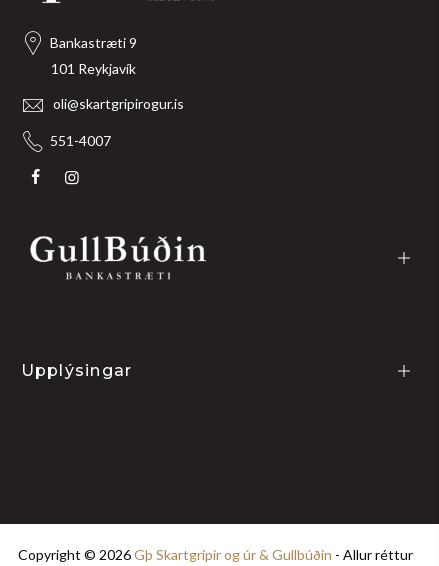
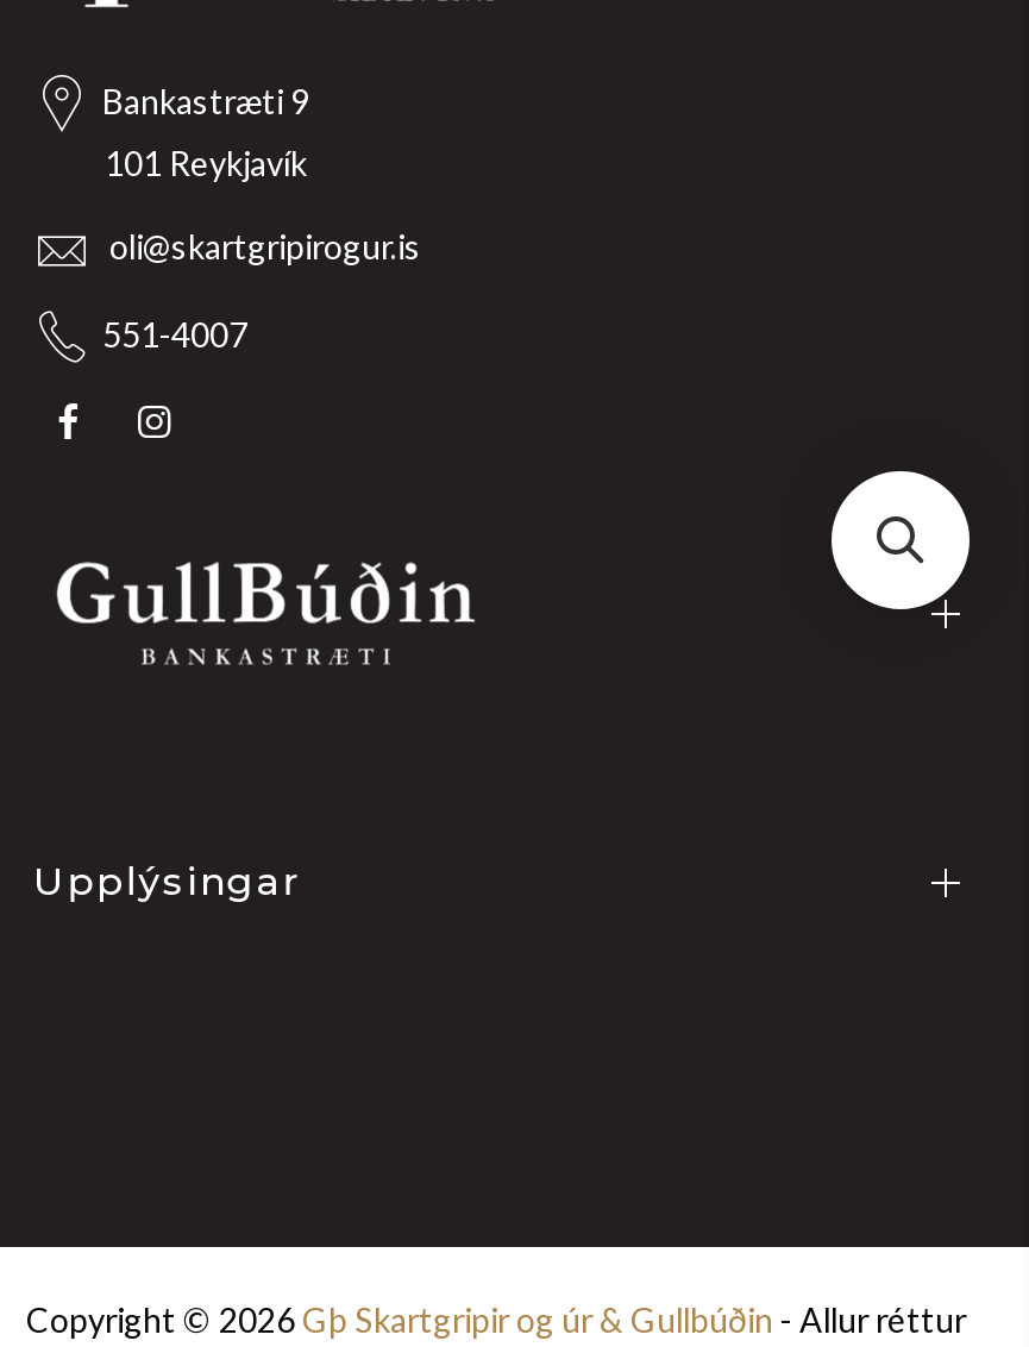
+ [image]
